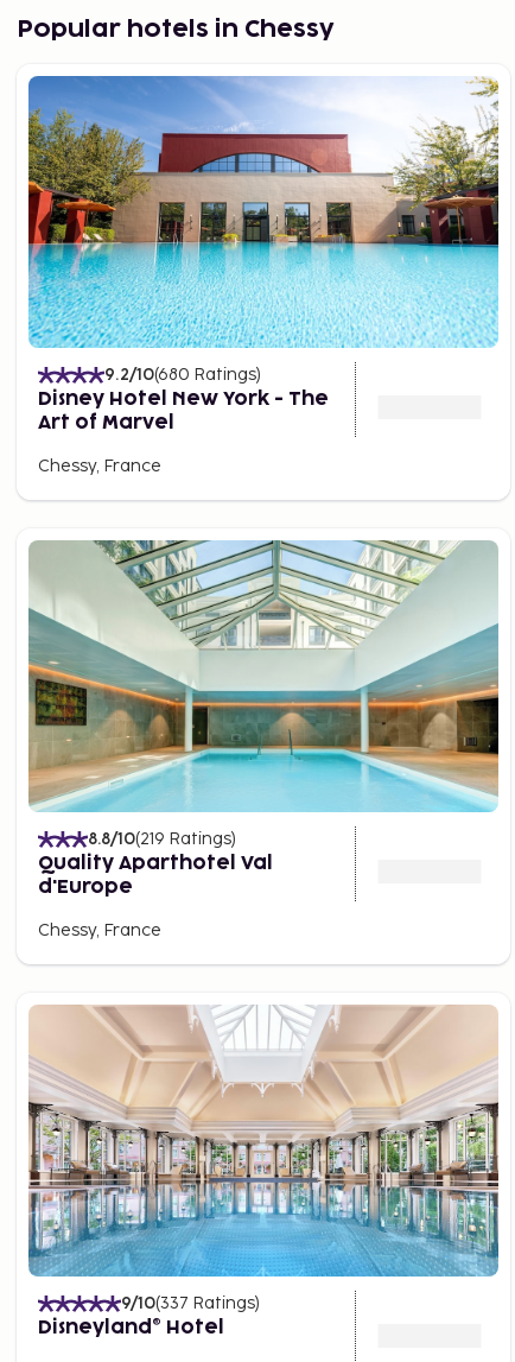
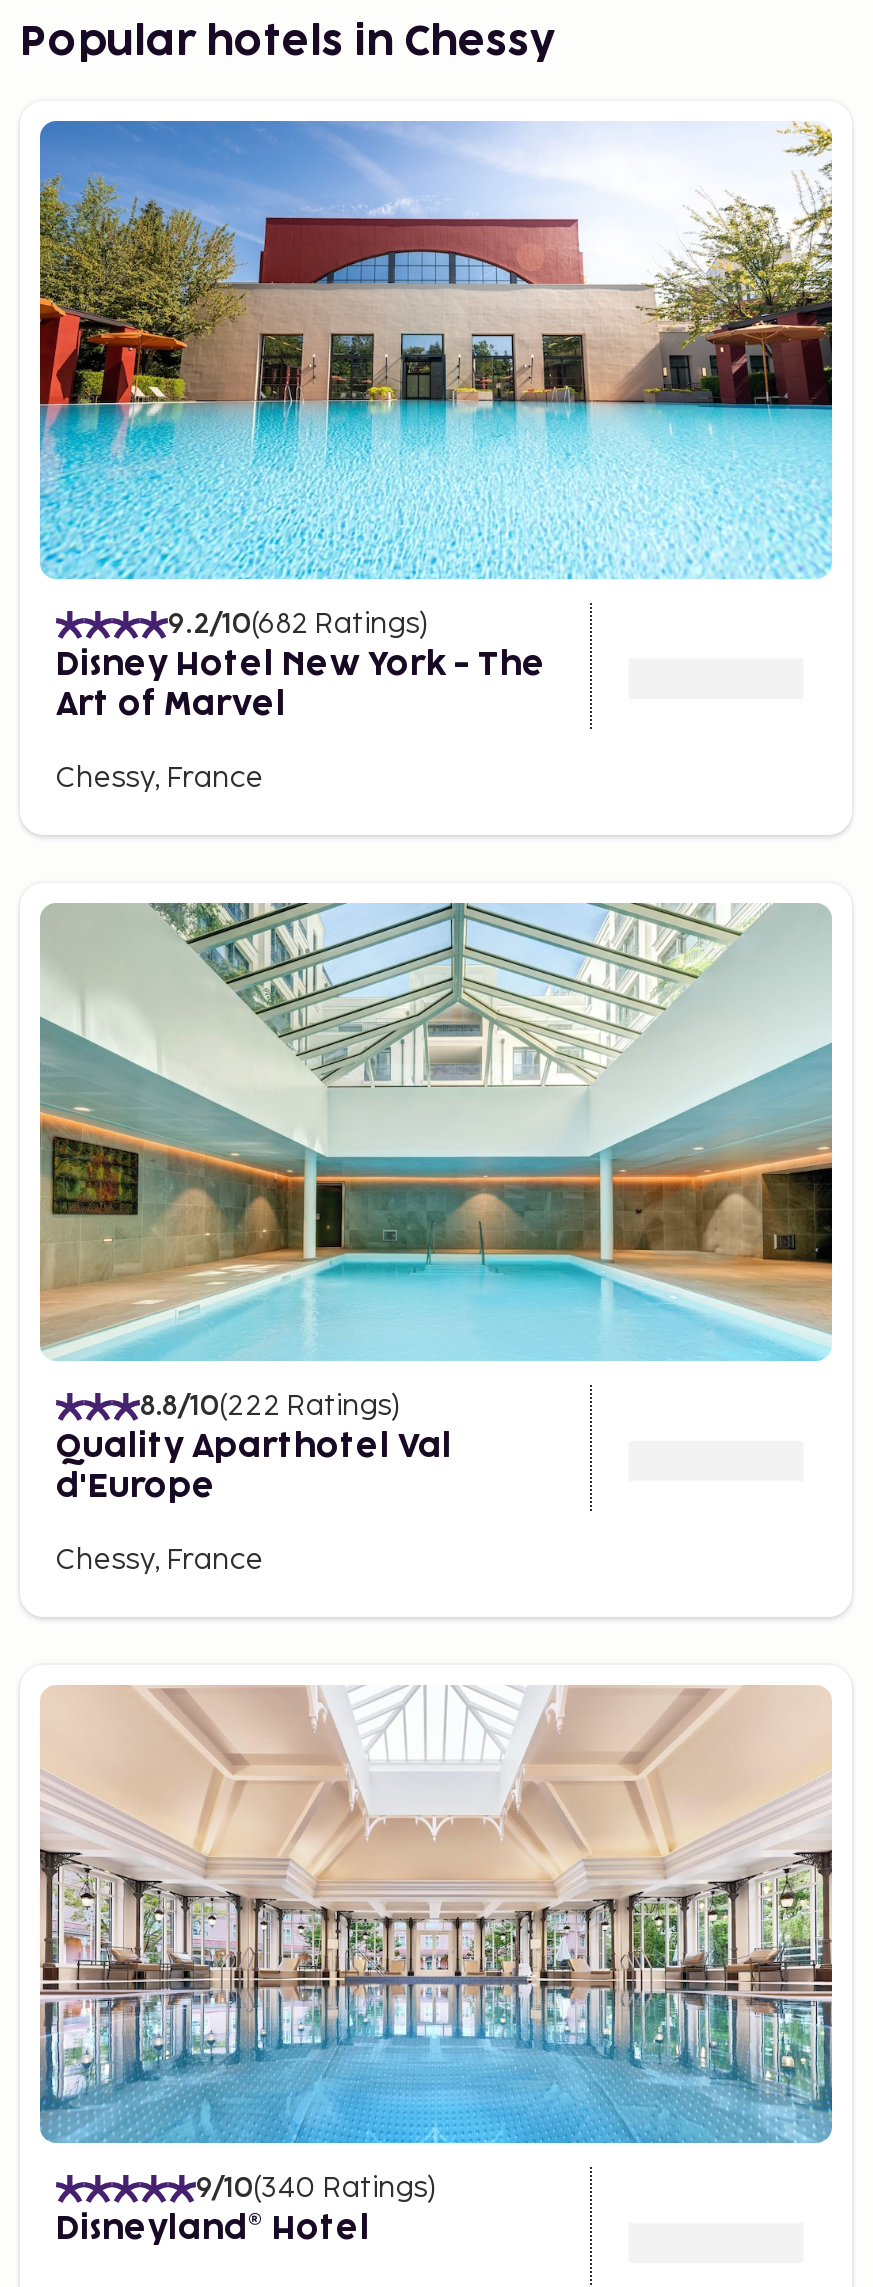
- 9.2/10(680 Ratings)
+ 9.2/10(682 Ratings)

- 8.8/10(219 Ratings)
+ 8.8/10(222 Ratings)

- 9/10(337 Ratings)
+ 9/10(340 Ratings)
